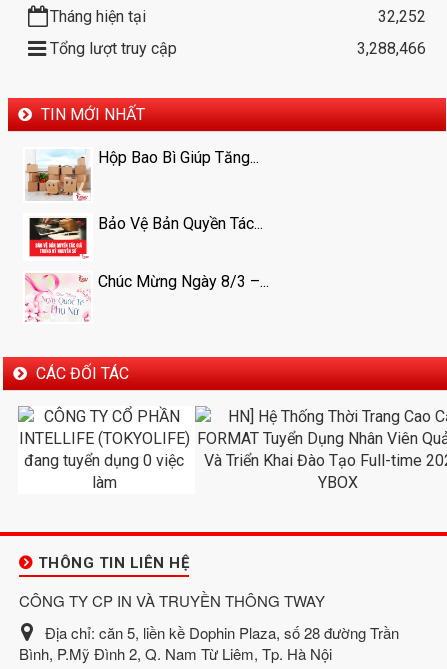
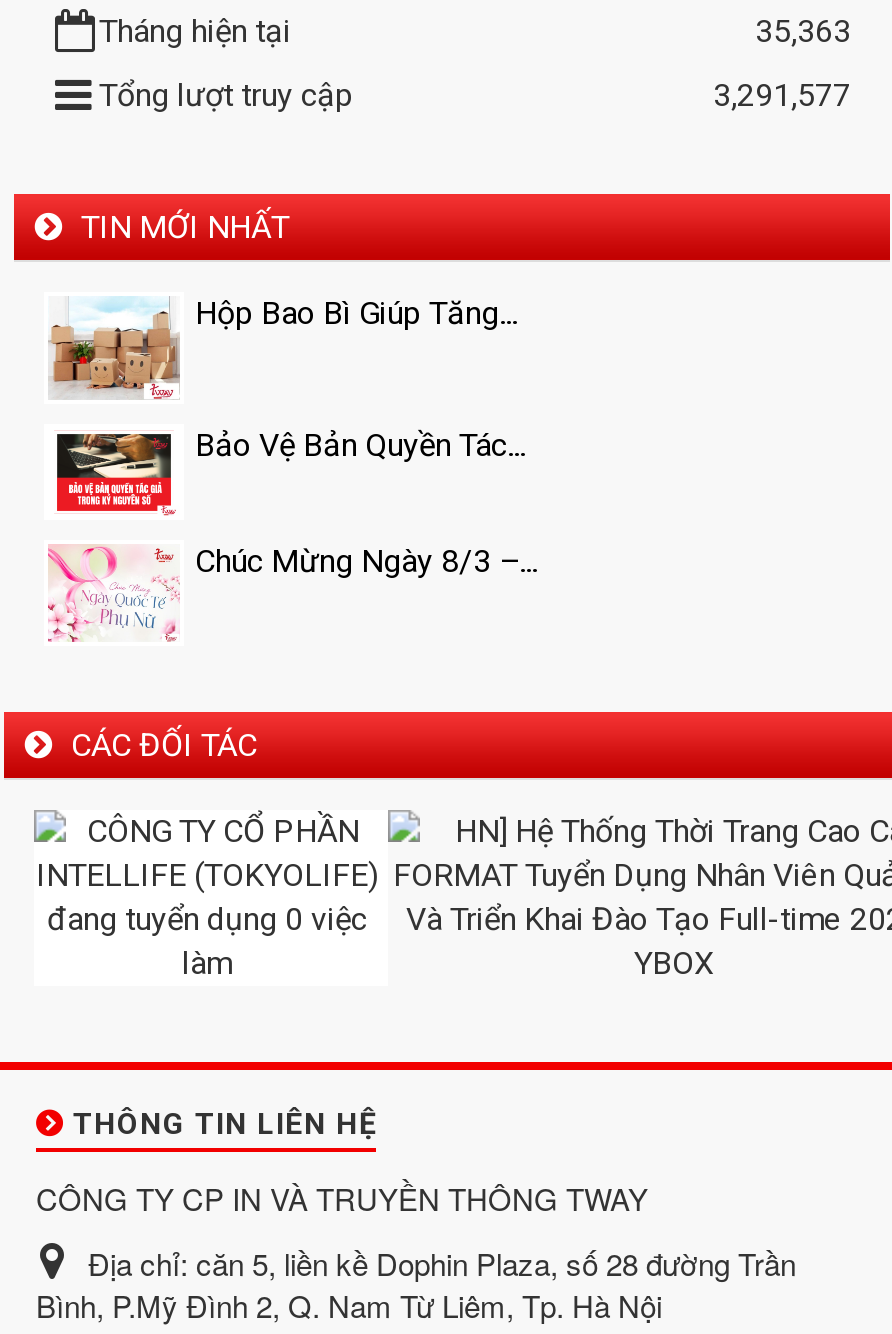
- 32,252
+ 35,363

- 3,288,466
+ 3,291,577
